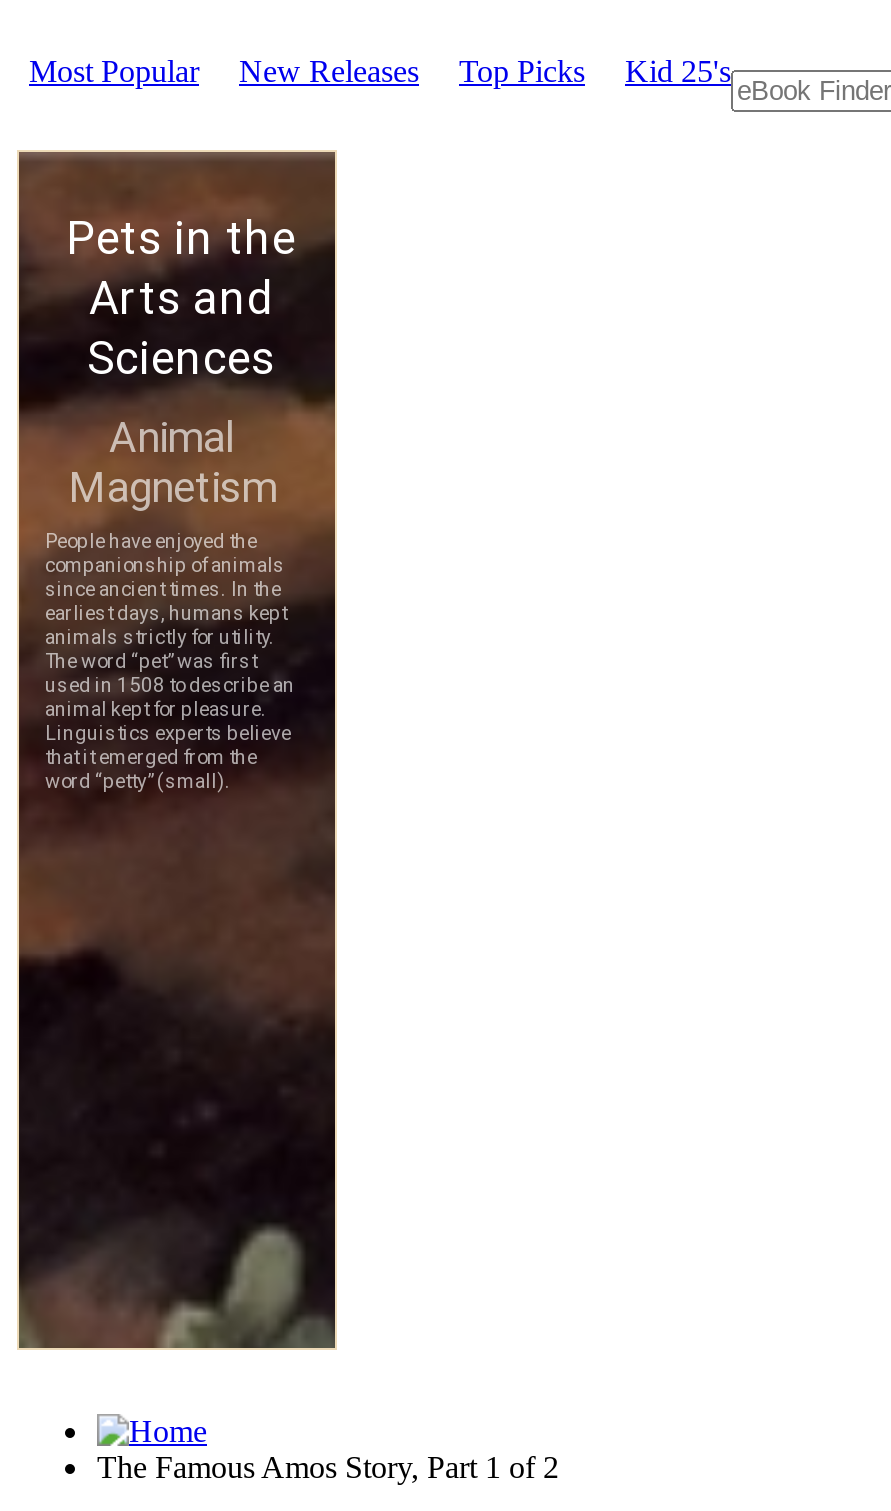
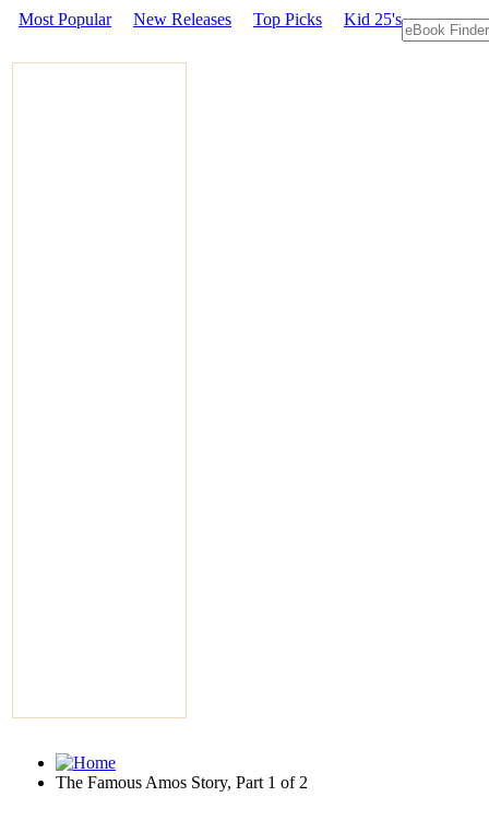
- [image]
